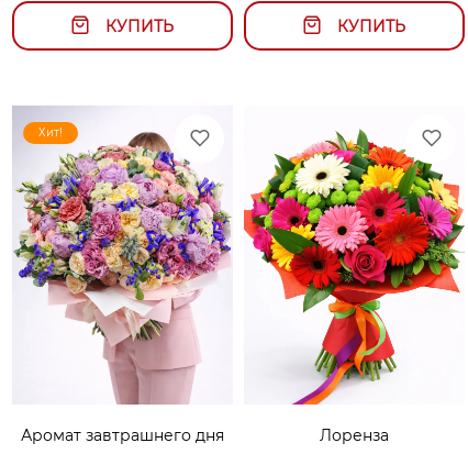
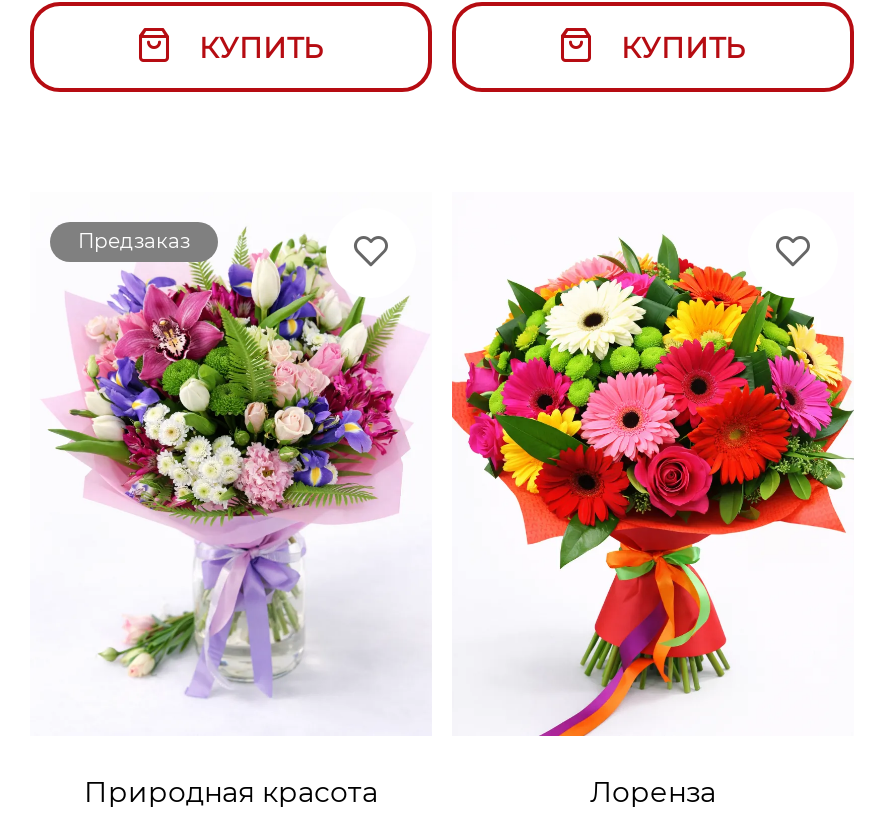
- [image]
- Хит!
+ [image]
+ Предзаказ

- Аромат завтрашнего дня
+ Природная красота
